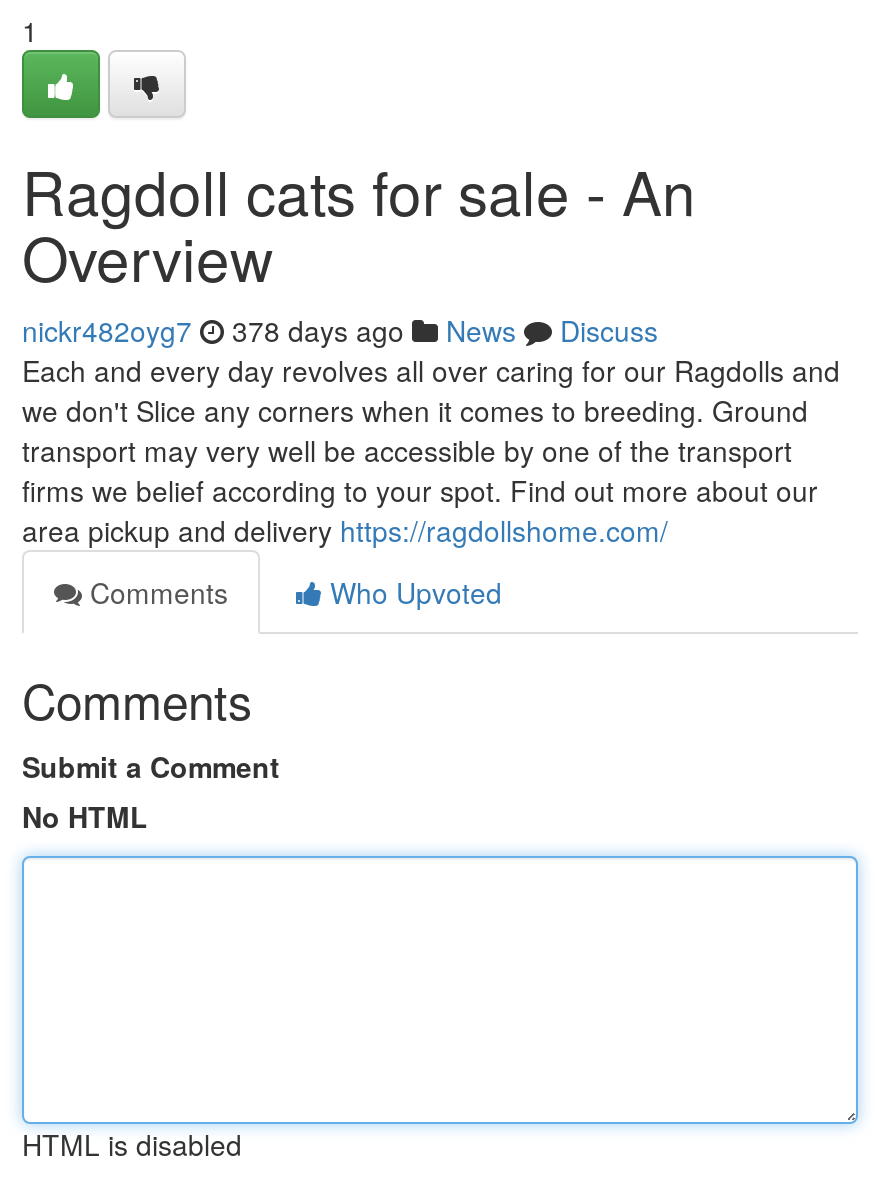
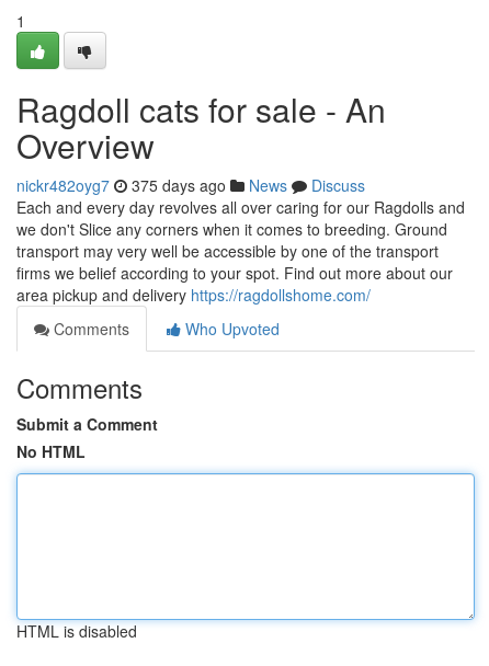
- nickr482oyg7 378 days ago News Discuss
+ nickr482oyg7 375 days ago News Discuss
